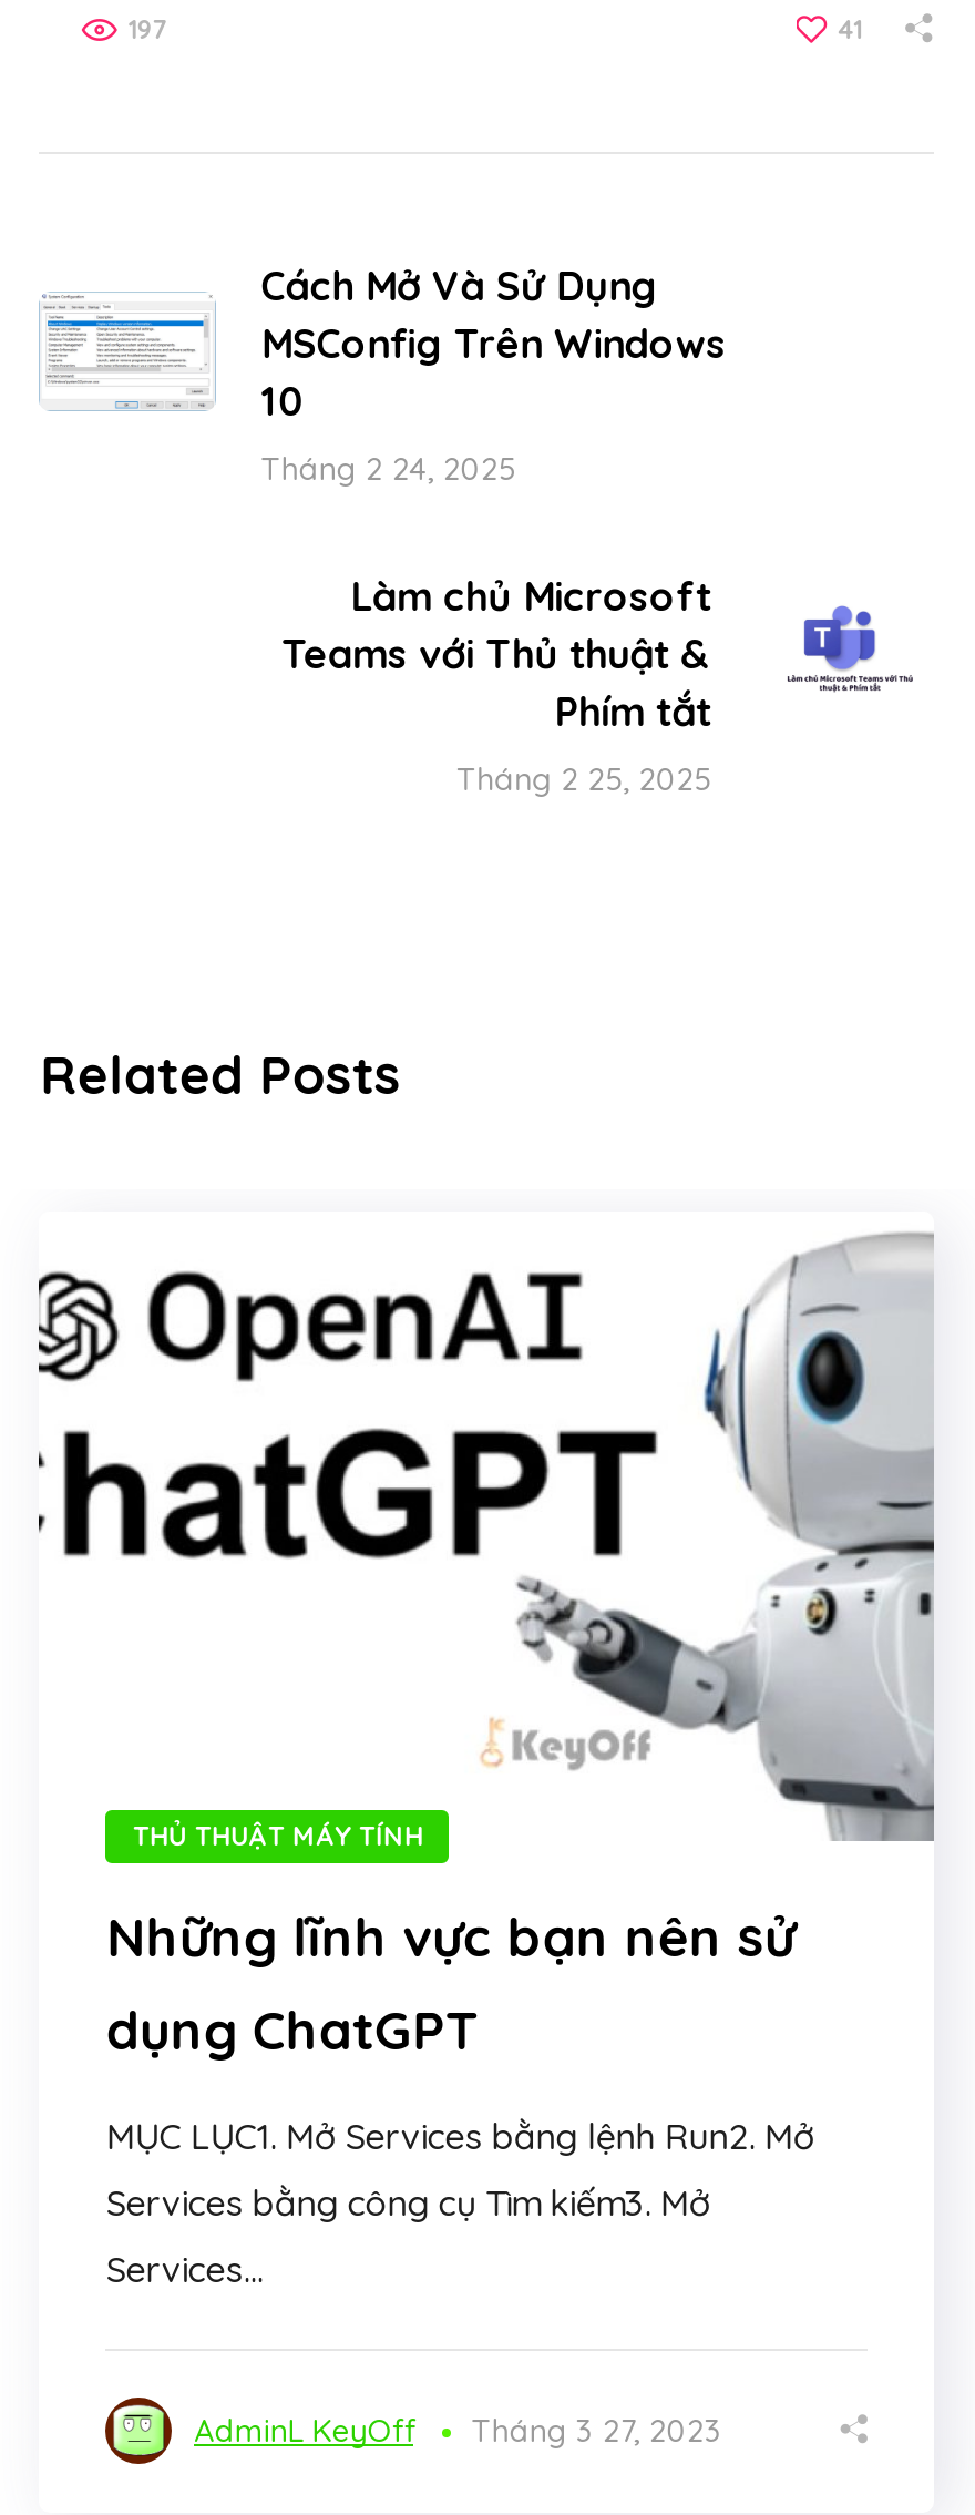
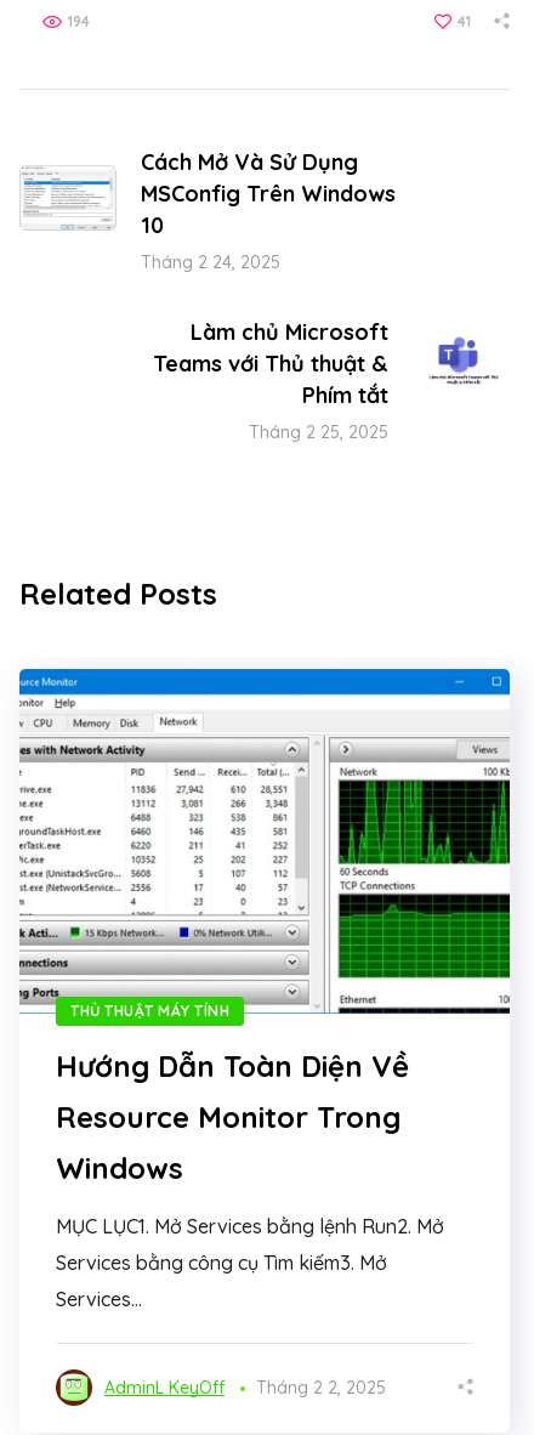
- 197
+ 194

- [image]
- Những lĩnh vực bạn nên sử
- dụng ChatGPT
+ [image]
+ Hướng Dẫn Toàn Diện Về
+ Resource Monitor Trong
+ Windows

- AdminL KeyOff Tháng 3 27, 2023
+ AdminL KeyOff Tháng 2 2, 2025
